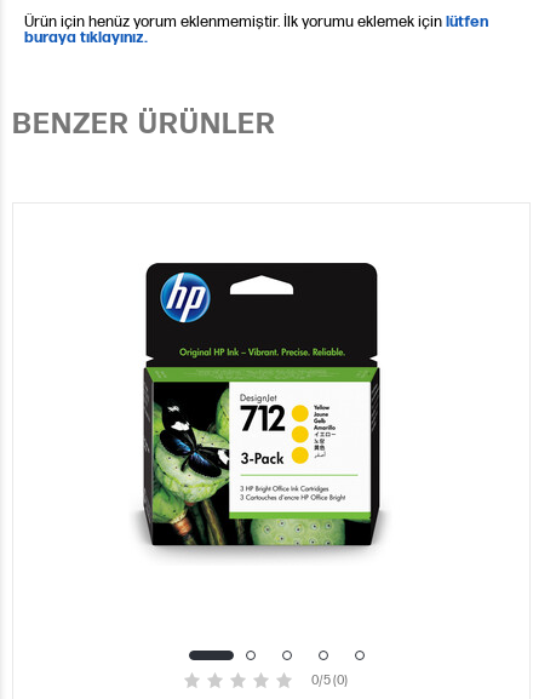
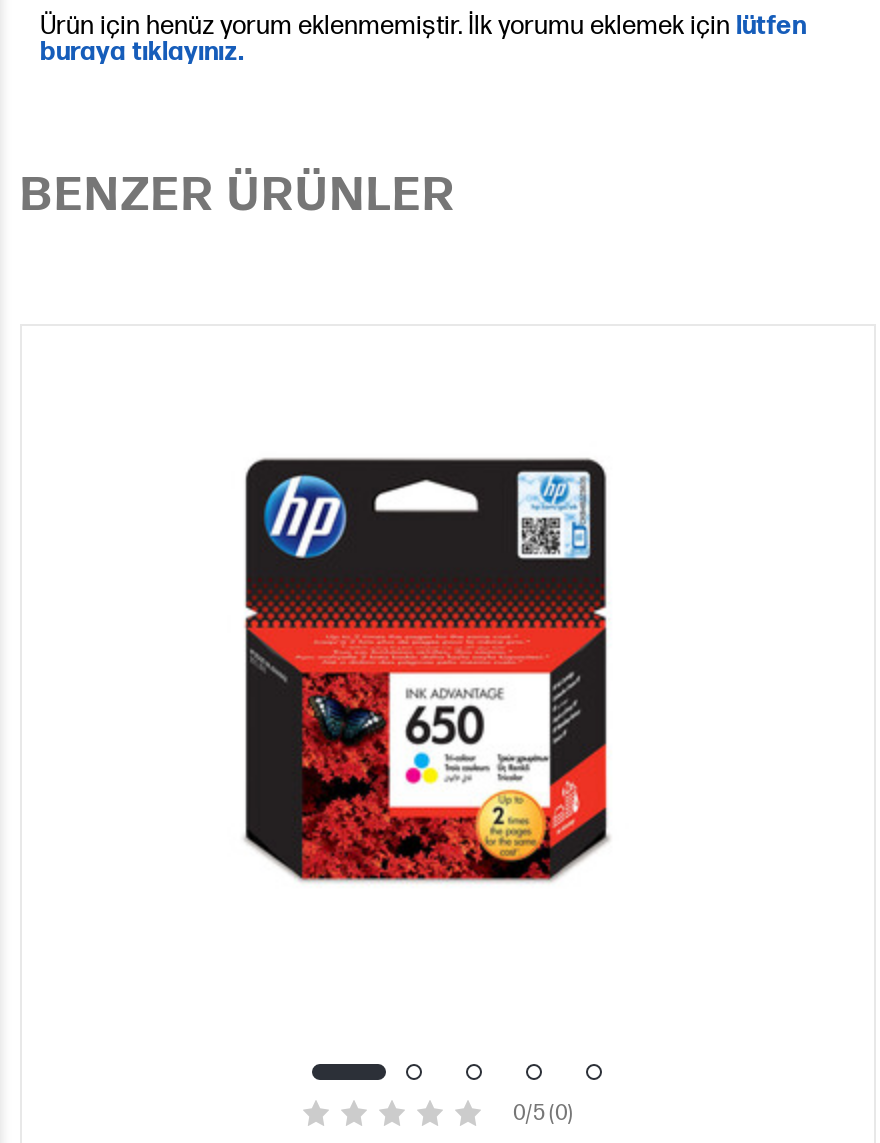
- [image]
+ [image]
